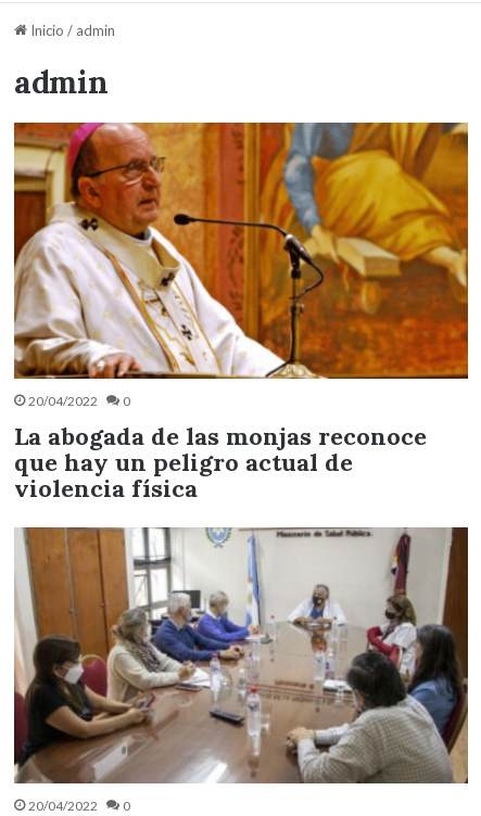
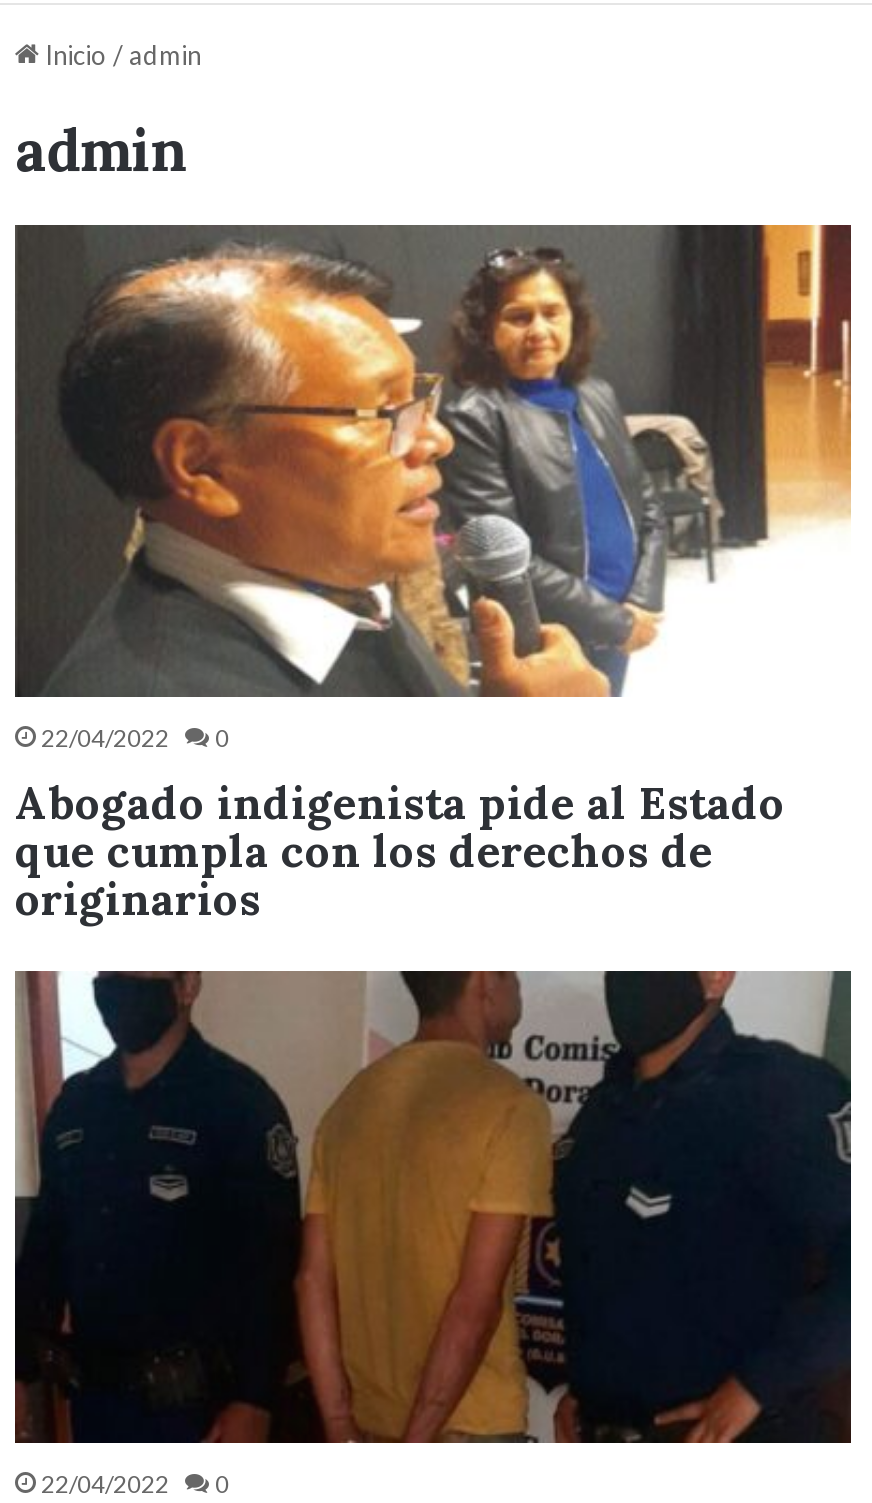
- [image]
- 20/04/2022 0
+ [image]
+ 22/04/2022 0

- La abogada de las monjas reconoce
- que hay un peligro actual de
- violencia física
+ Abogado indigenista pide al Estado
+ que cumpla con los derechos de
+ originarios

- [image]
- 20/04/2022 0
+ [image]
+ 22/04/2022 0
